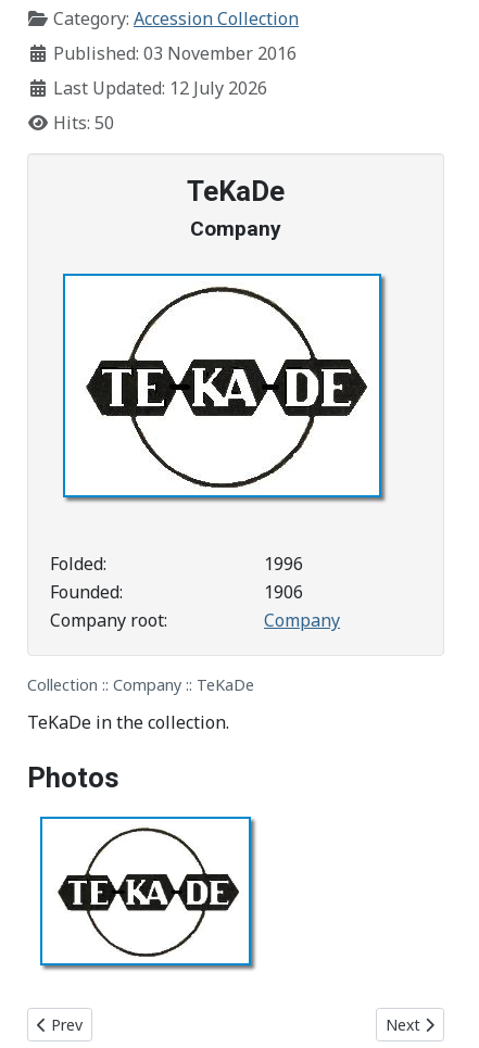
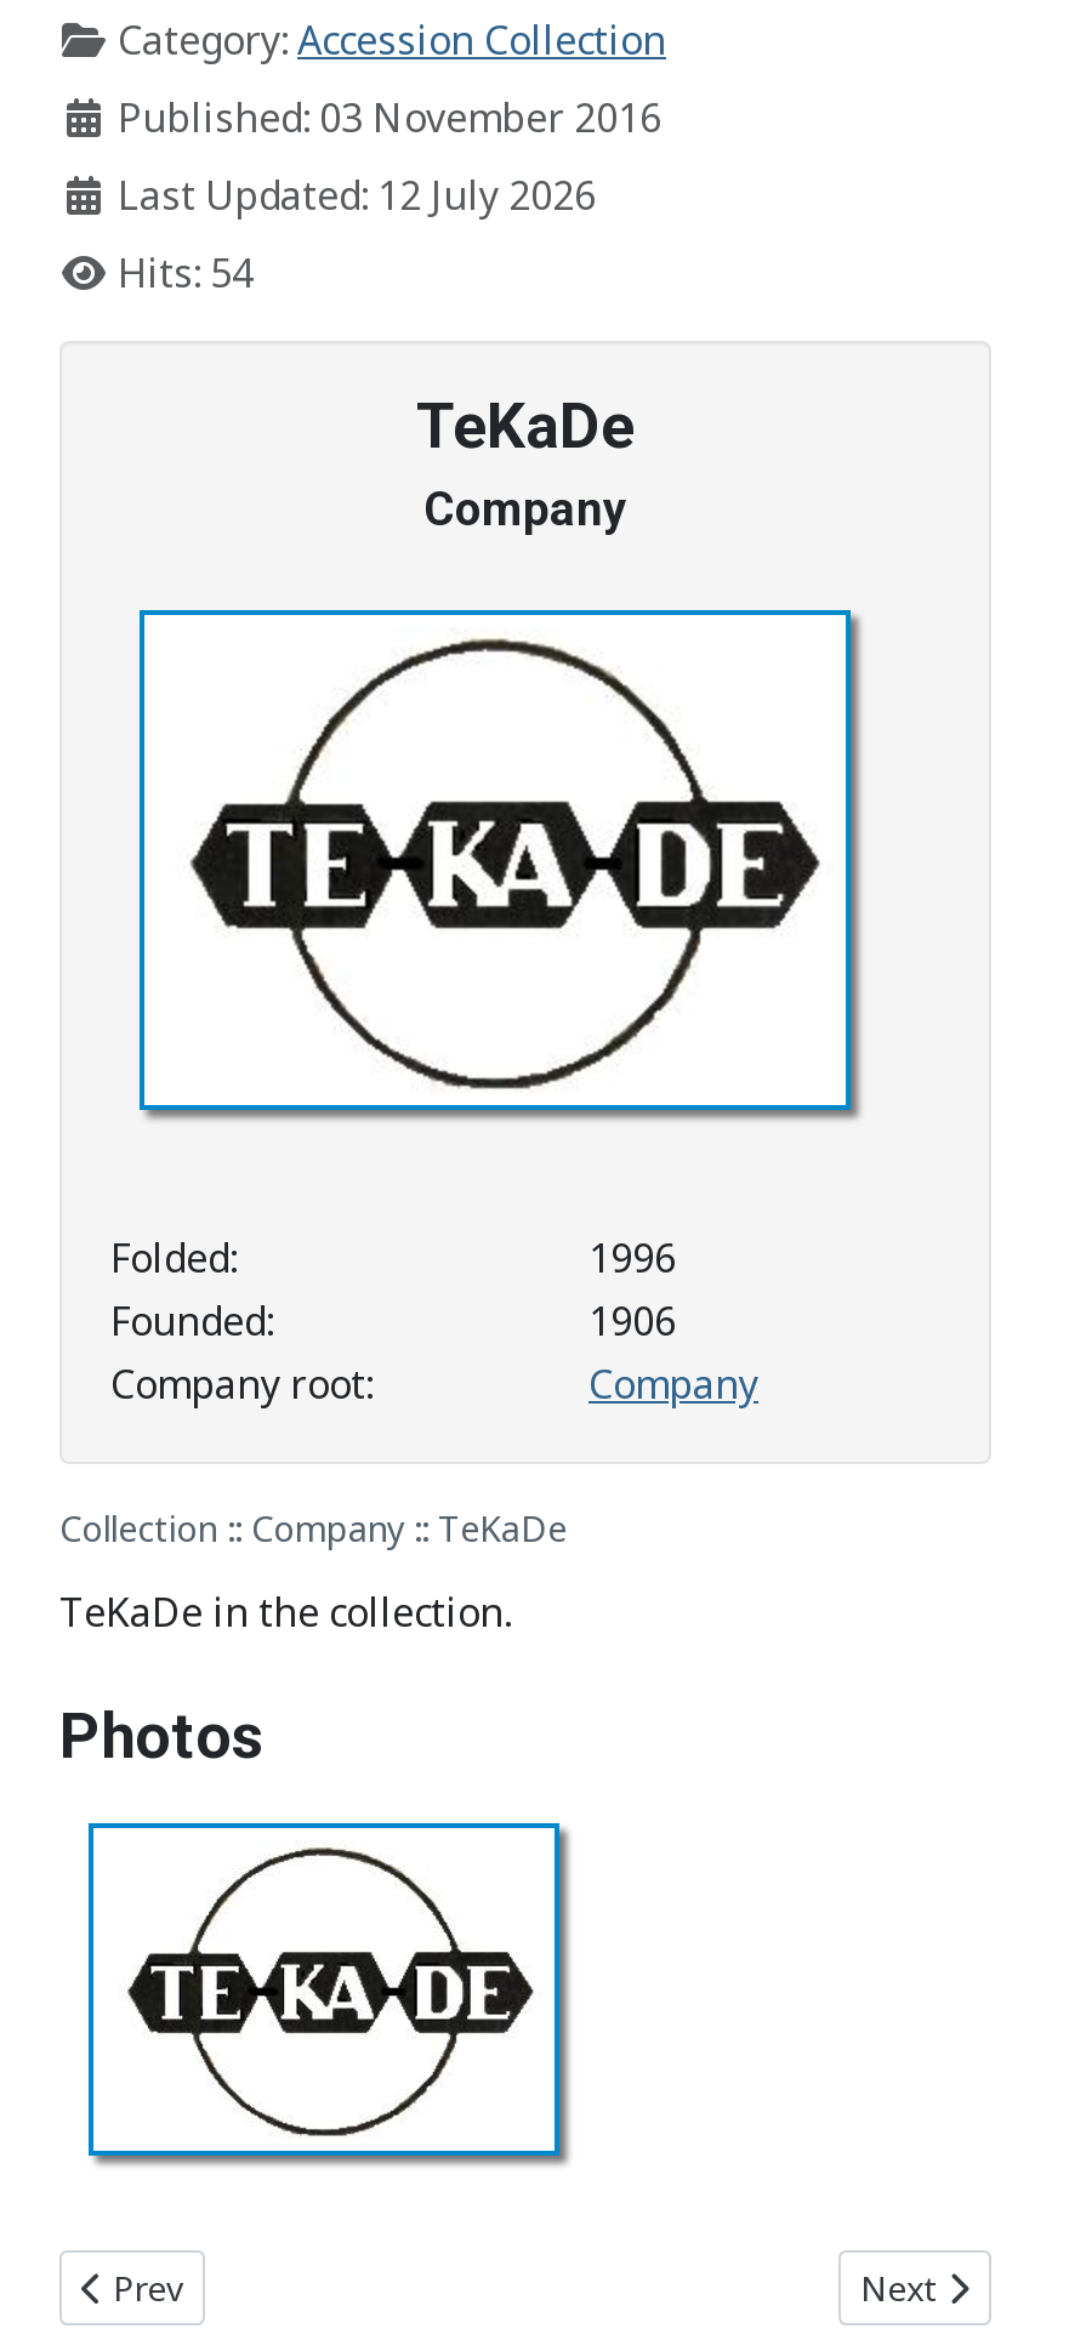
- Hits: 50
+ Hits: 54
